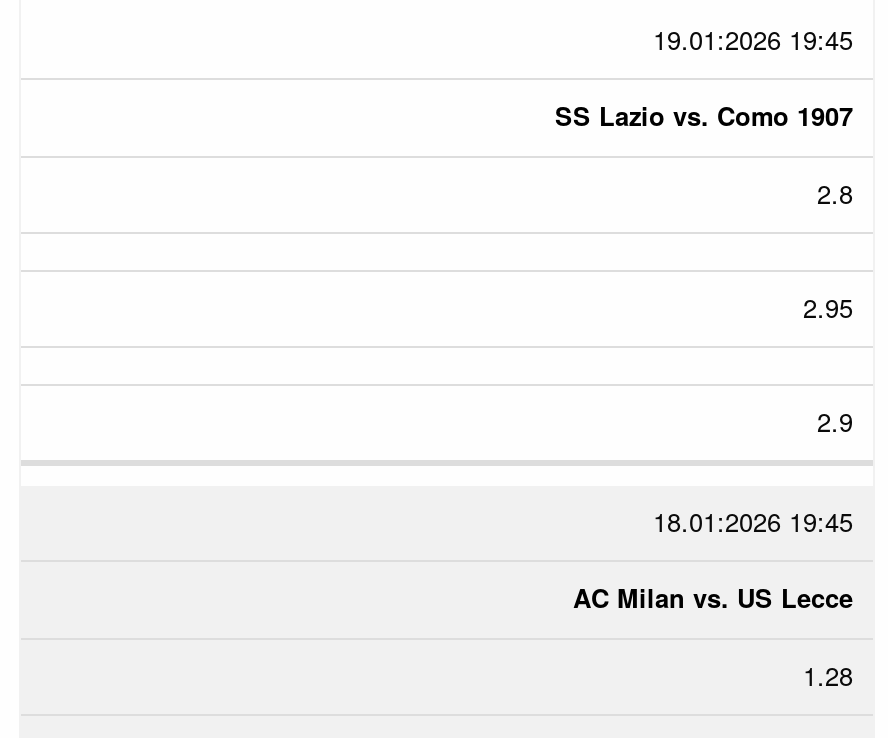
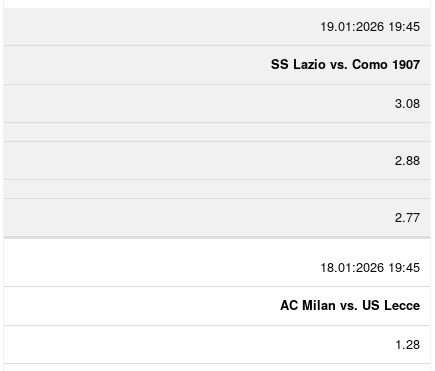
- 2.8
+ 3.08

- 2.95
+ 2.88

- 2.9
+ 2.77
